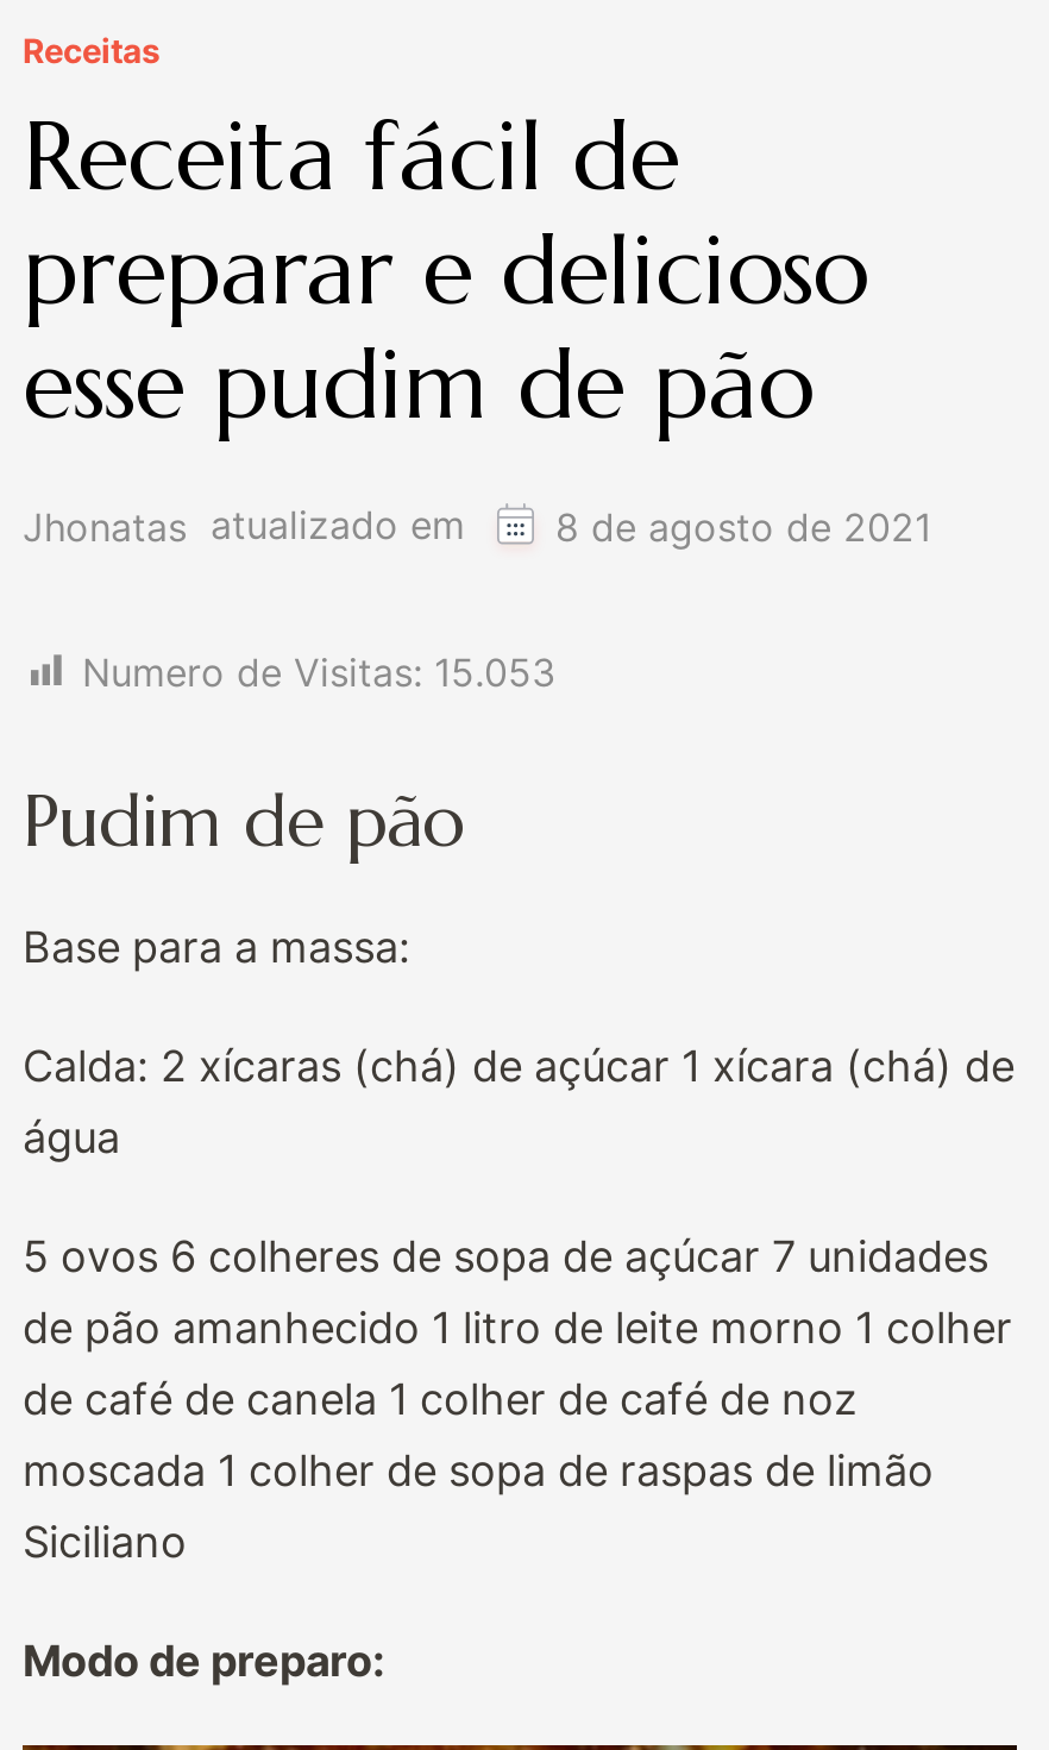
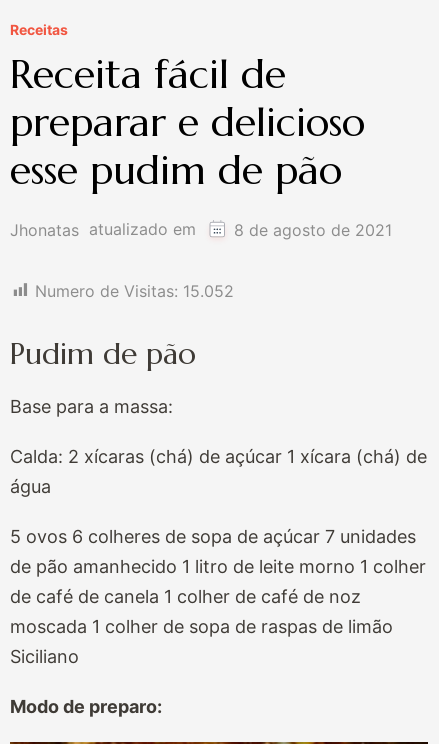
- Numero de Visitas: 15.053
+ Numero de Visitas: 15.052
